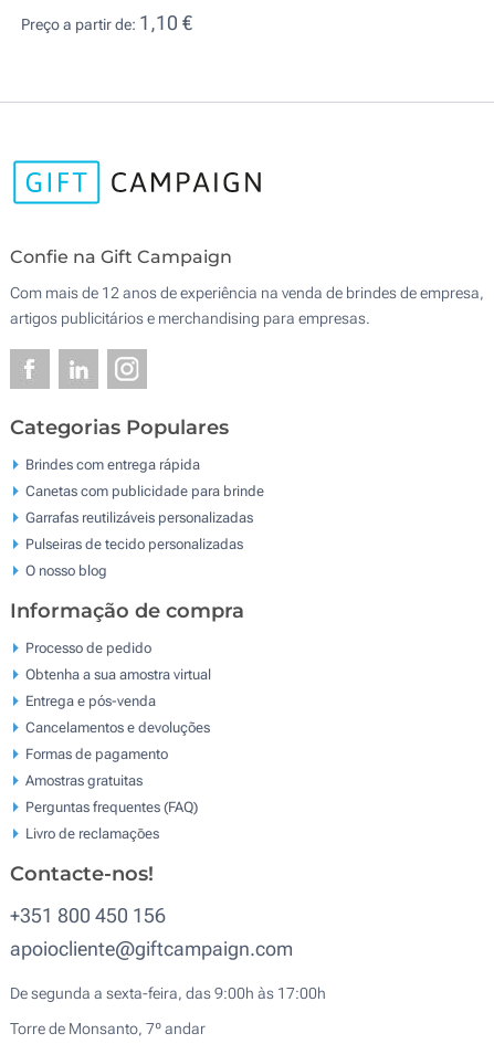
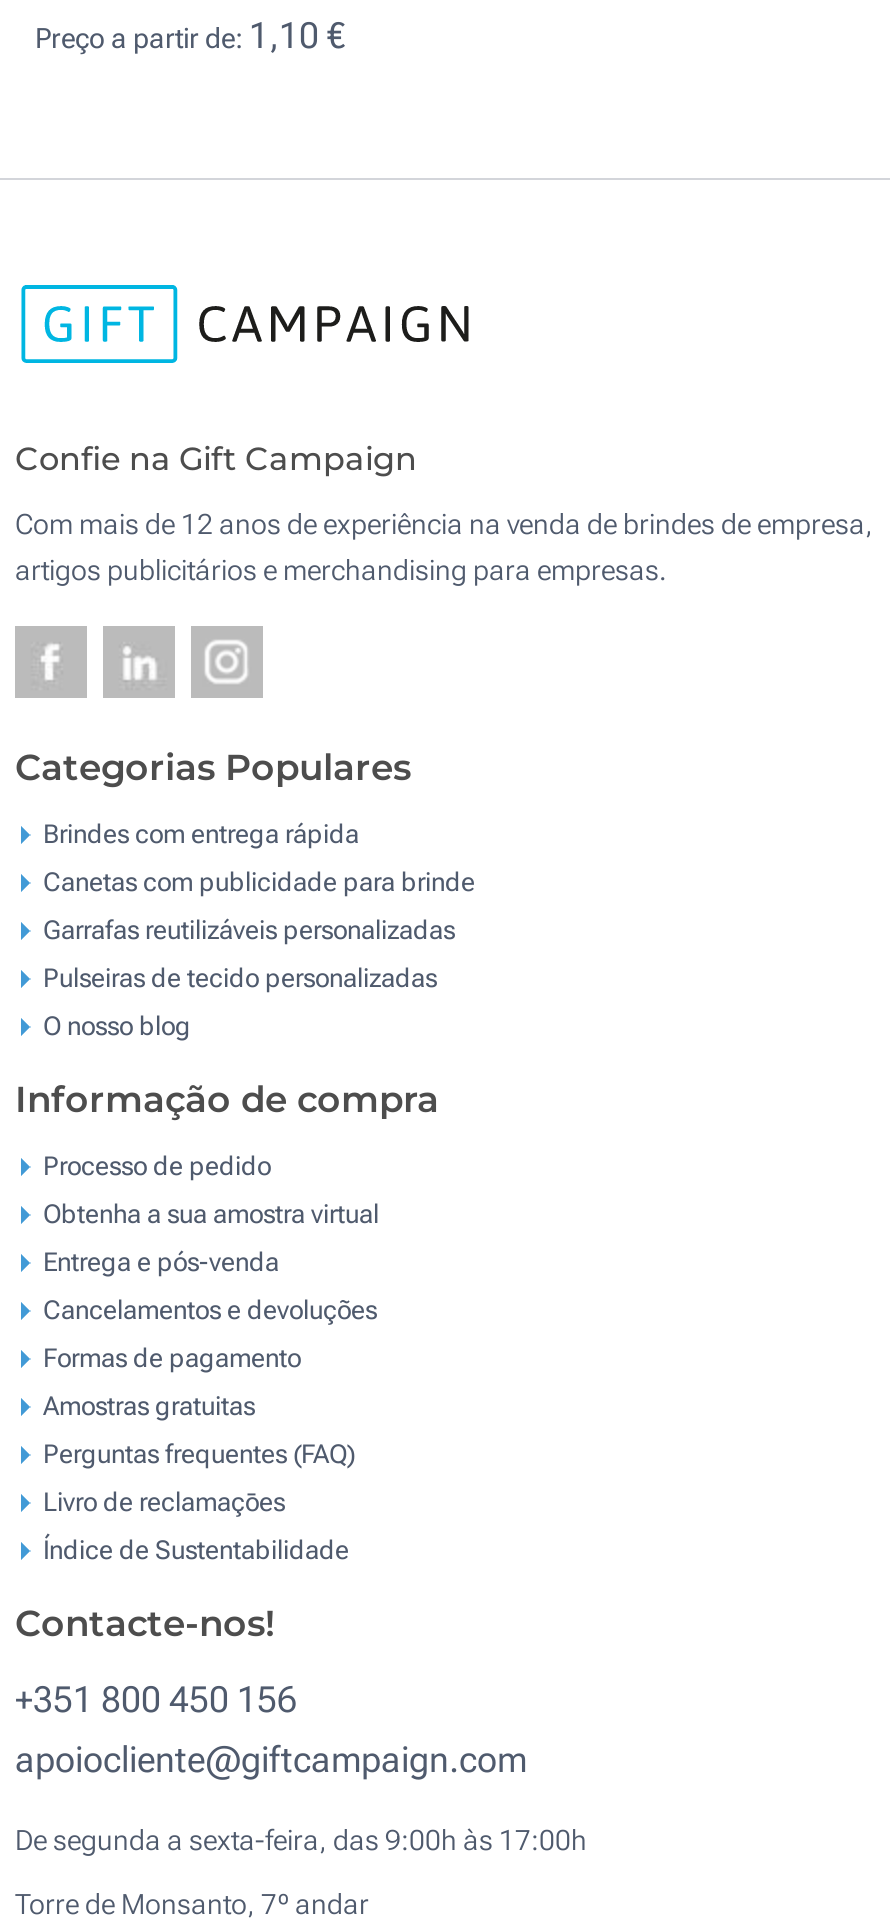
+ Índice de Sustentabilidade
